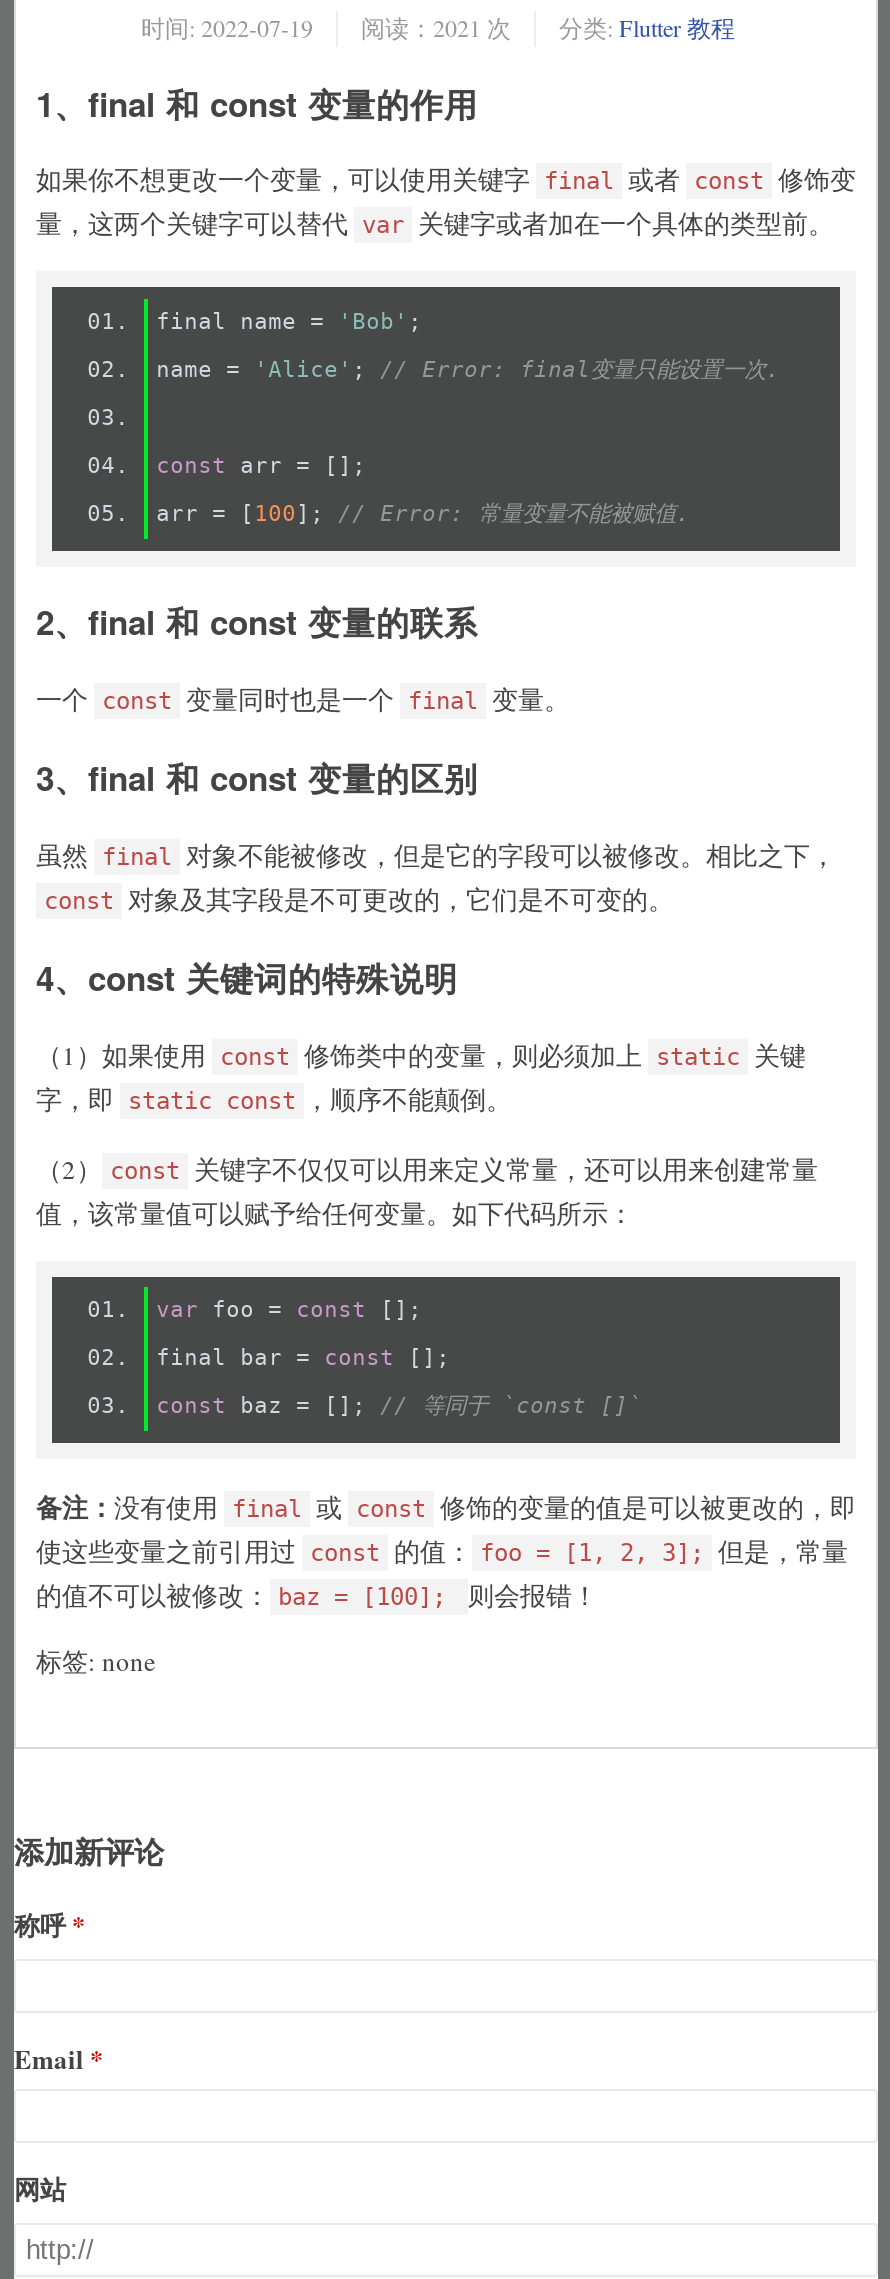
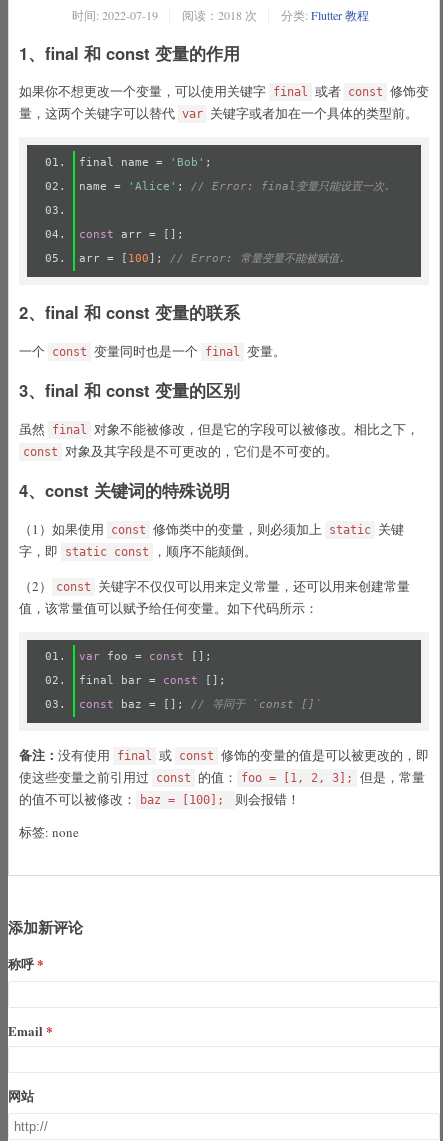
- 时间: 2022-07-19 阅读：2021 次 分类: Flutter 教程
+ 时间: 2022-07-19 阅读：2018 次 分类: Flutter 教程
